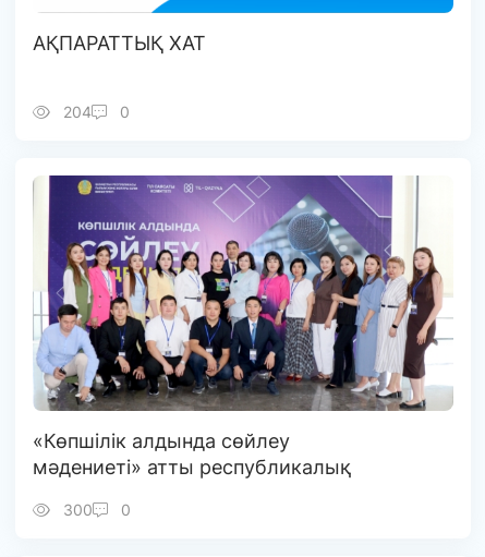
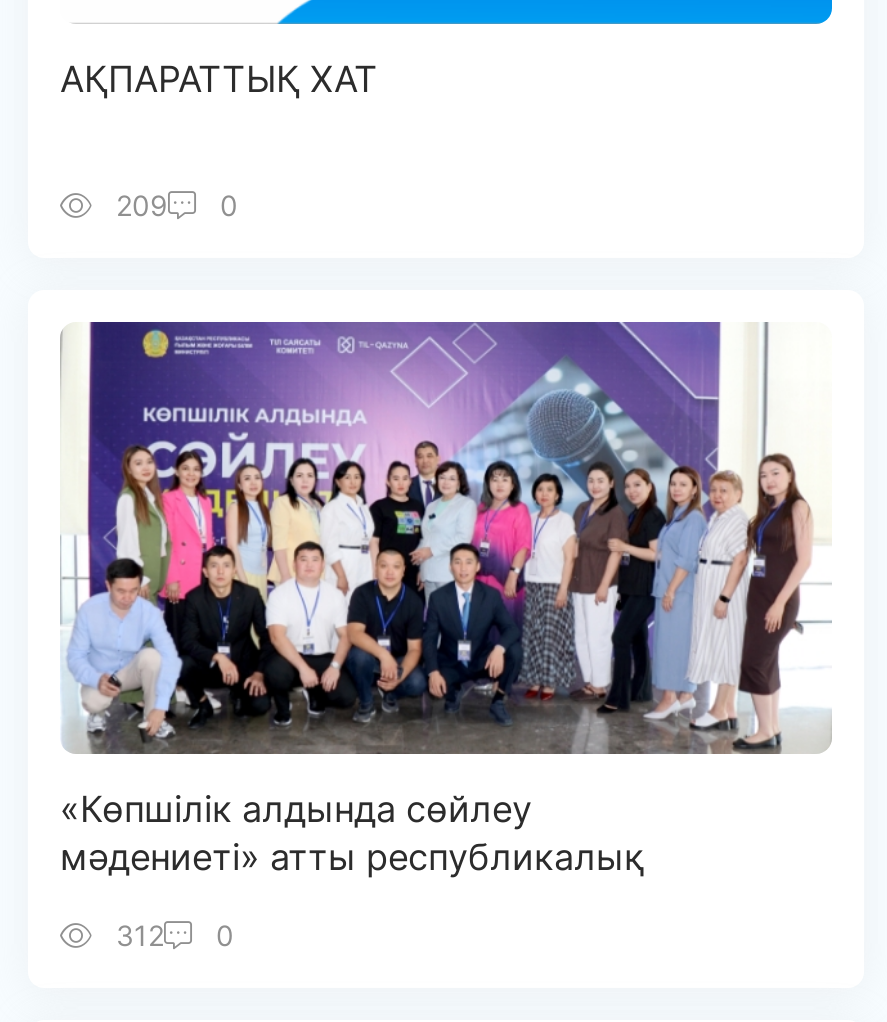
- 204 0
+ 209 0

- 300 0
+ 312 0
